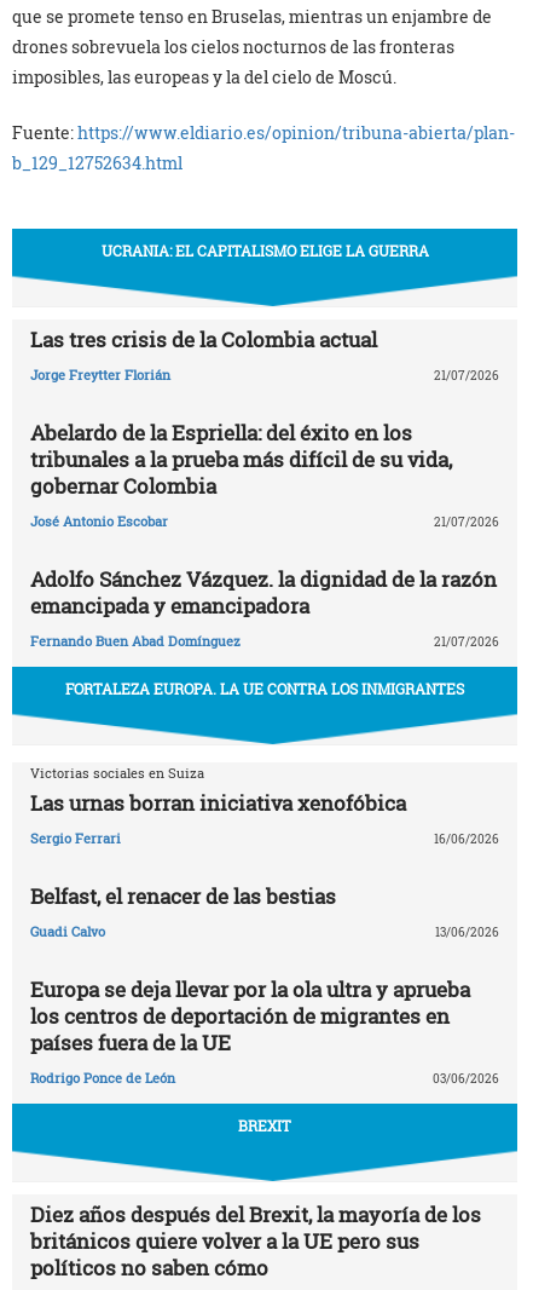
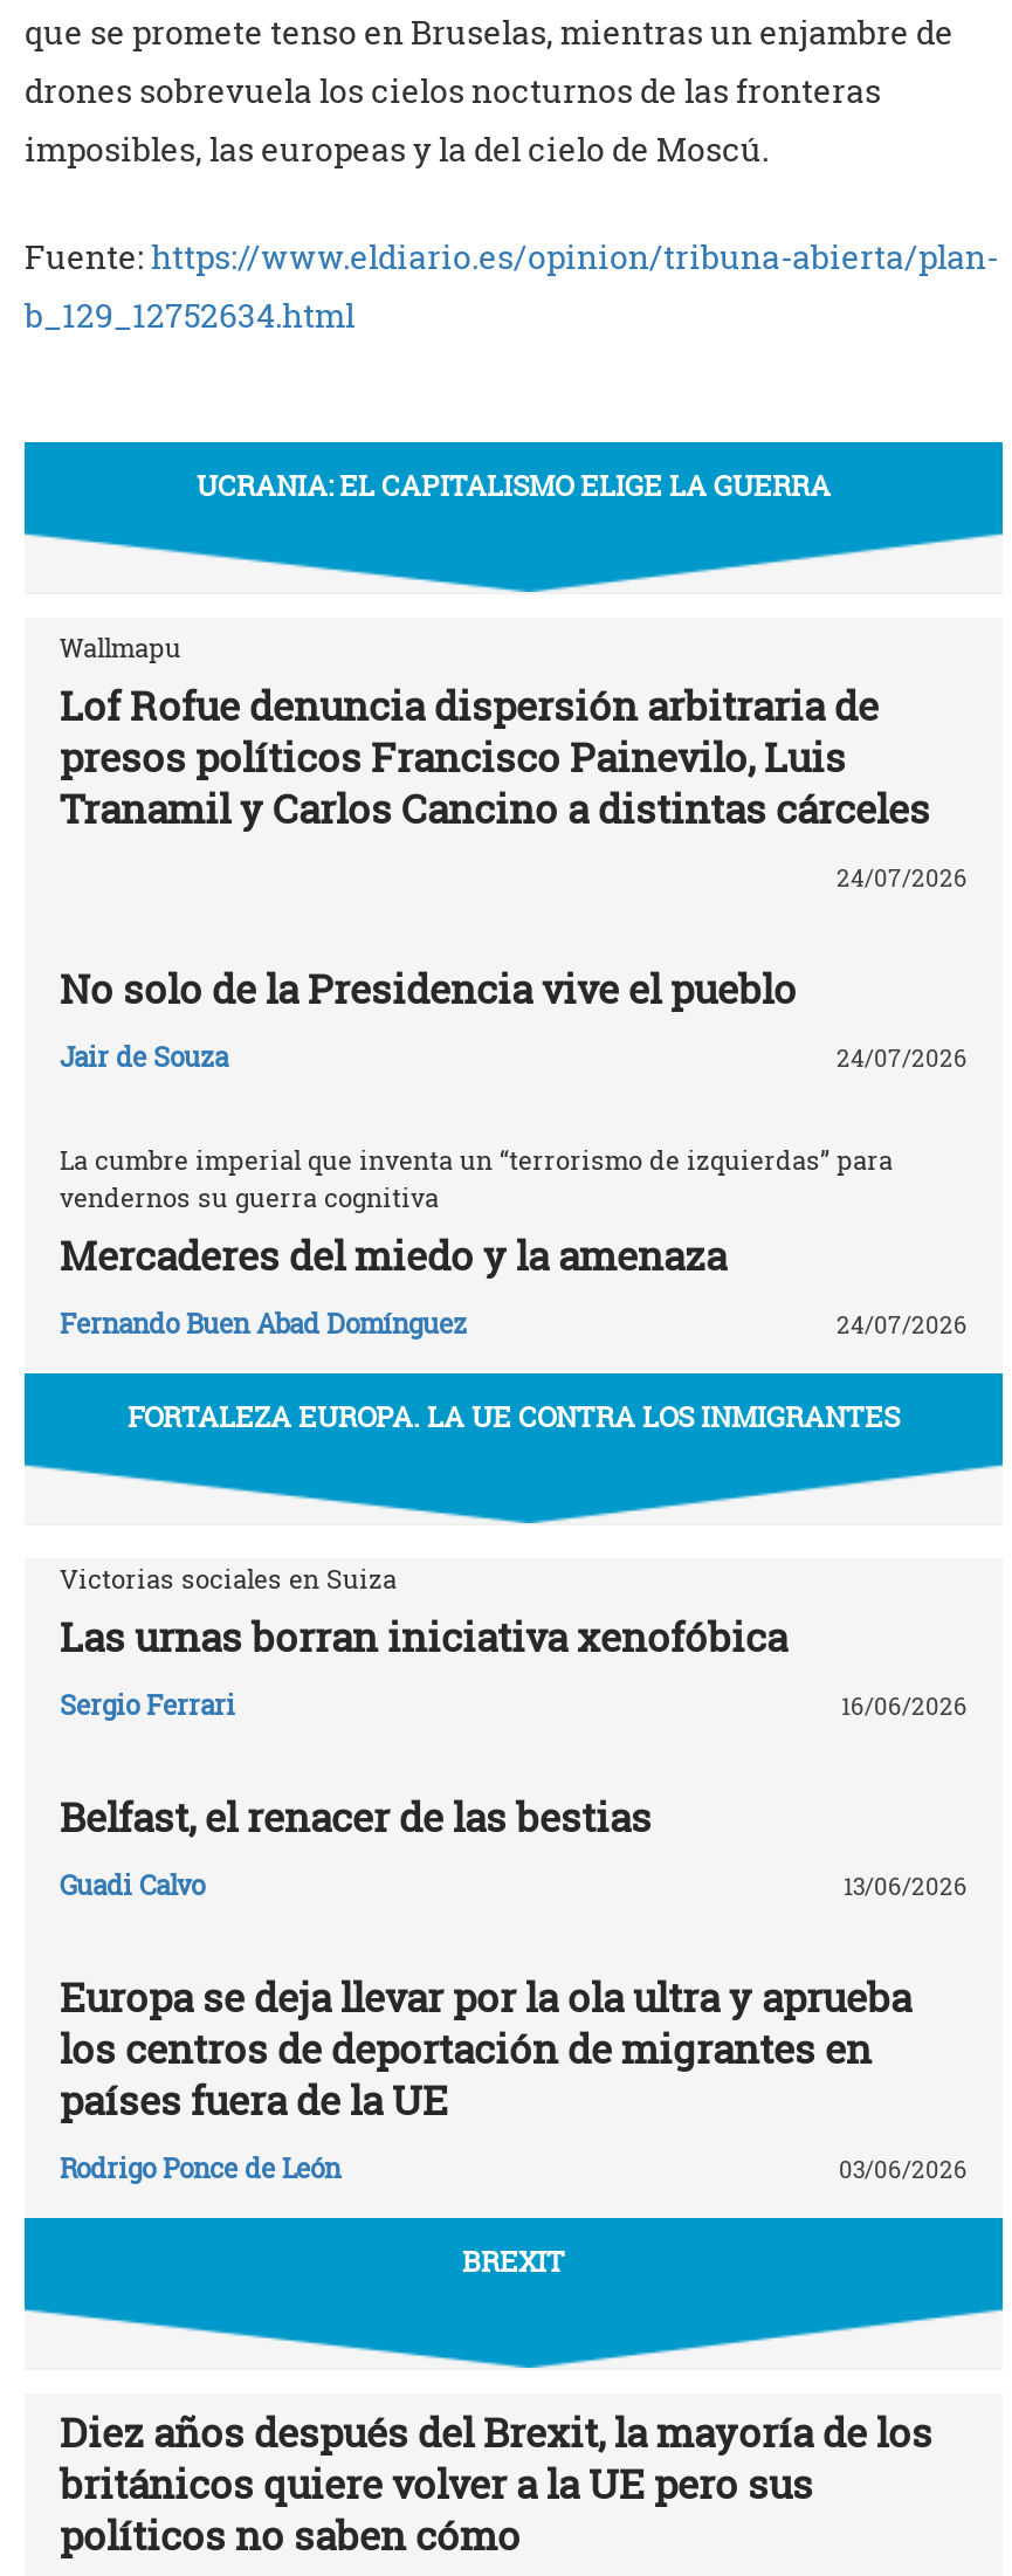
- Las tres crisis de la Colombia actual
+ Wallmapu
+ Lof Rofue denuncia dispersión arbitraria de
+ presos políticos Francisco Painevilo, Luis
+ Tranamil y Carlos Cancino a distintas cárceles

- Jorge Freytter Florián
- 21/07/2026
+ 24/07/2026

- Abelardo de la Espriella: del éxito en los
- tribunales a la prueba más difícil de su vida,
- gobernar Colombia
+ No solo de la Presidencia vive el pueblo

- José Antonio Escobar
- 21/07/2026
+ Jair de Souza
+ 24/07/2026

- Adolfo Sánchez Vázquez. la dignidad de la razón
- emancipada y emancipadora
+ La cumbre imperial que inventa un “terrorismo de izquierdas” para
+ vendernos su guerra cognitiva
+ Mercaderes del miedo y la amenaza

- 21/07/2026
+ 24/07/2026
